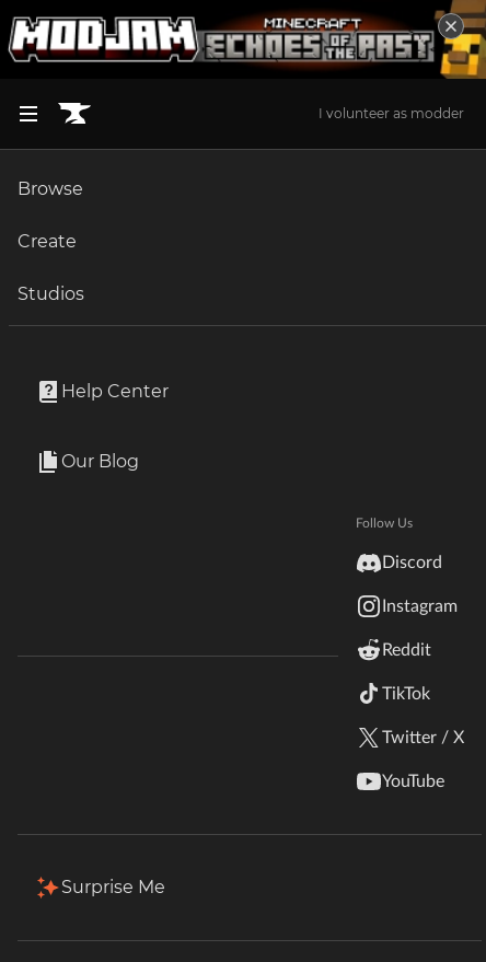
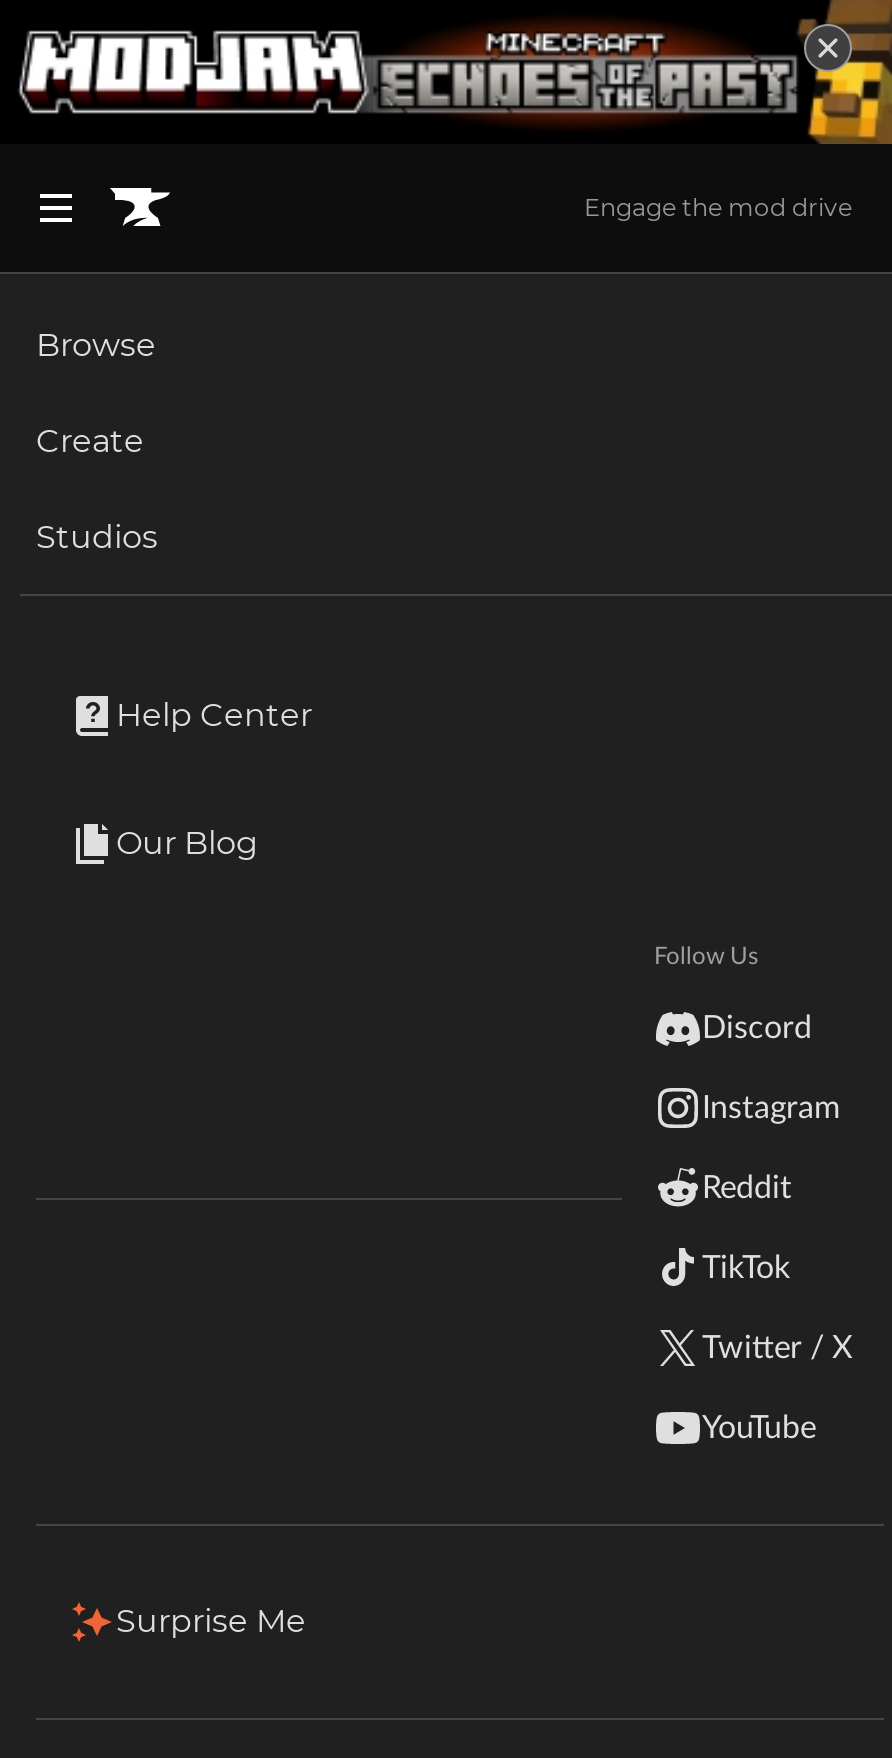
- I volunteer as modder
+ Engage the mod drive
